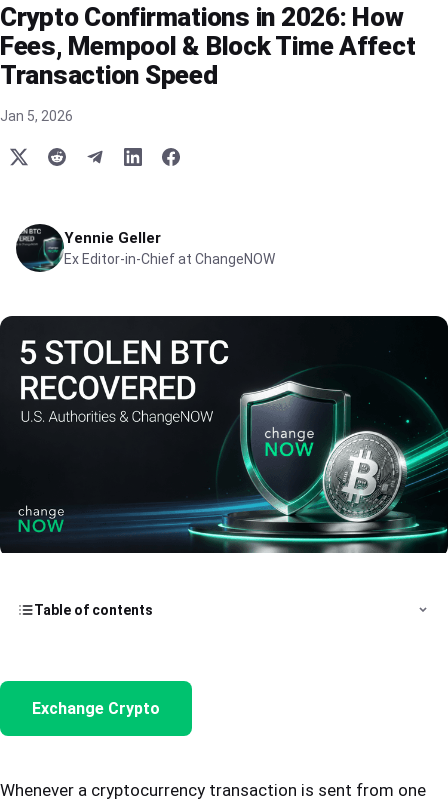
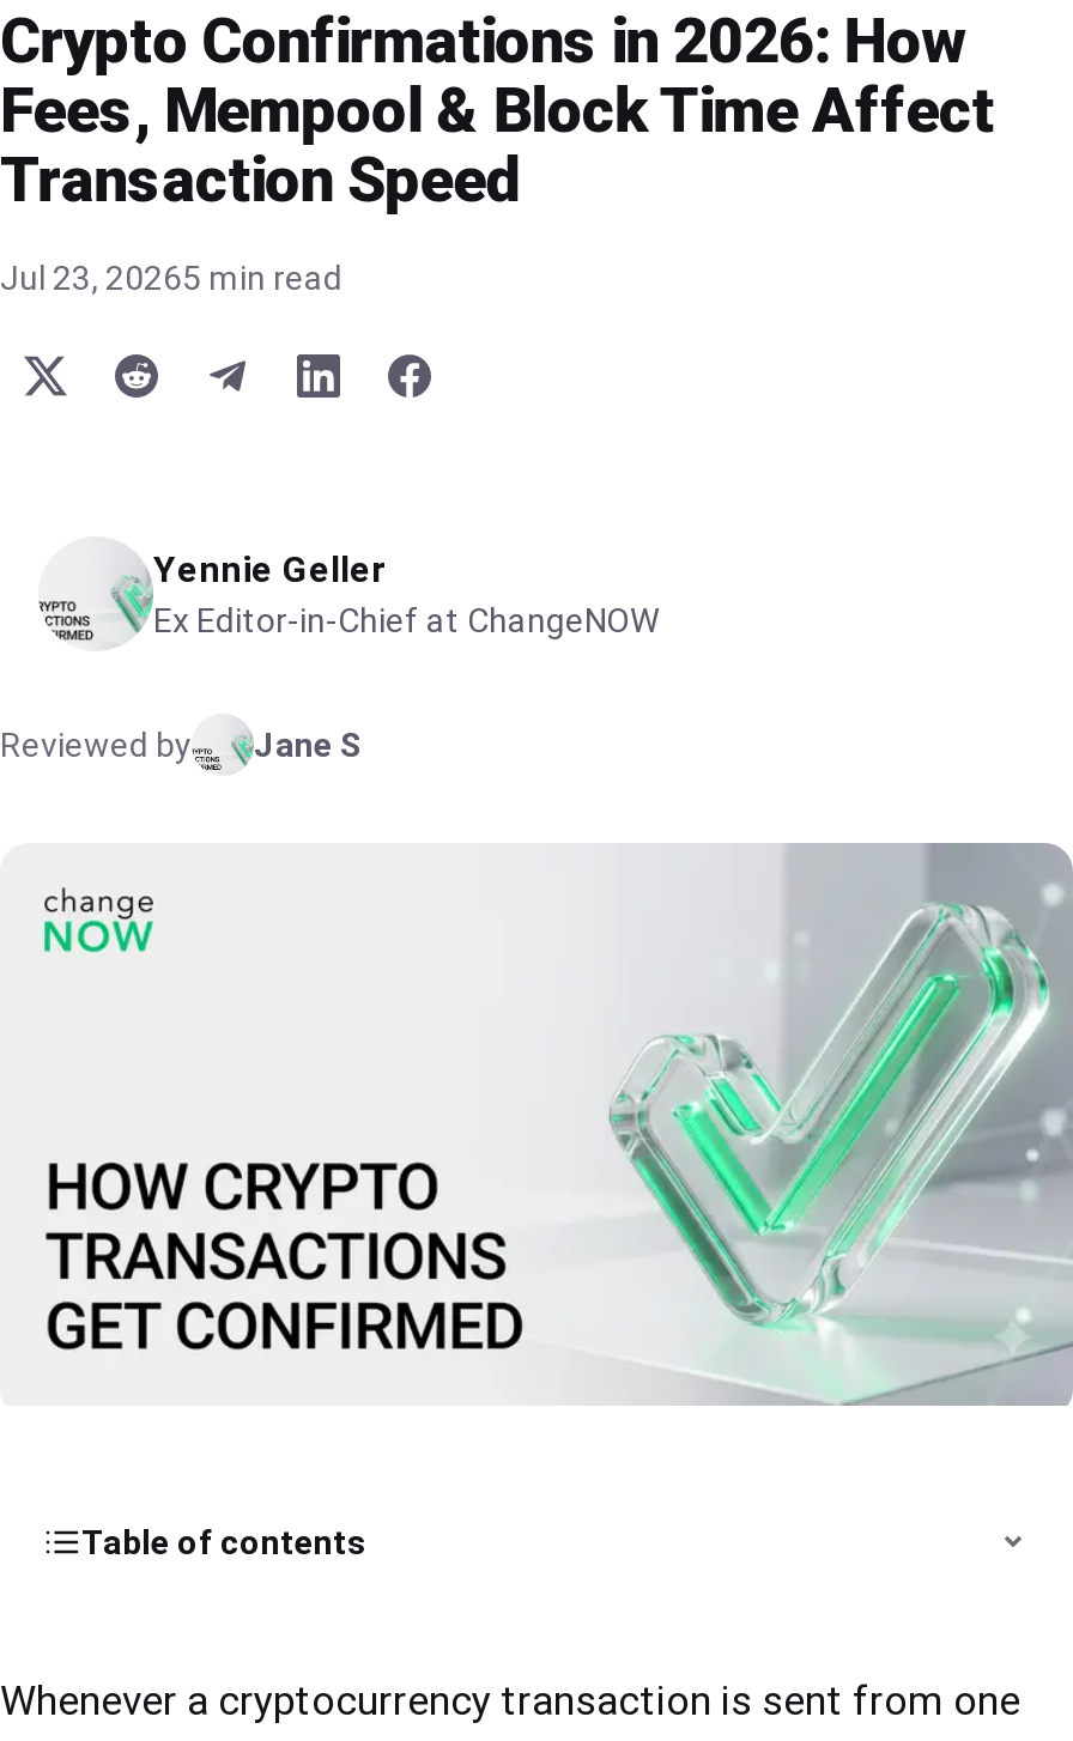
- Jan 5, 2026
+ Jul 23, 20265 min read

- [image]
+ [image]

+ Reviewed by
+ Jane S

- [image]
+ [image]

moved down: Table of contents

- Exchange Crypto
